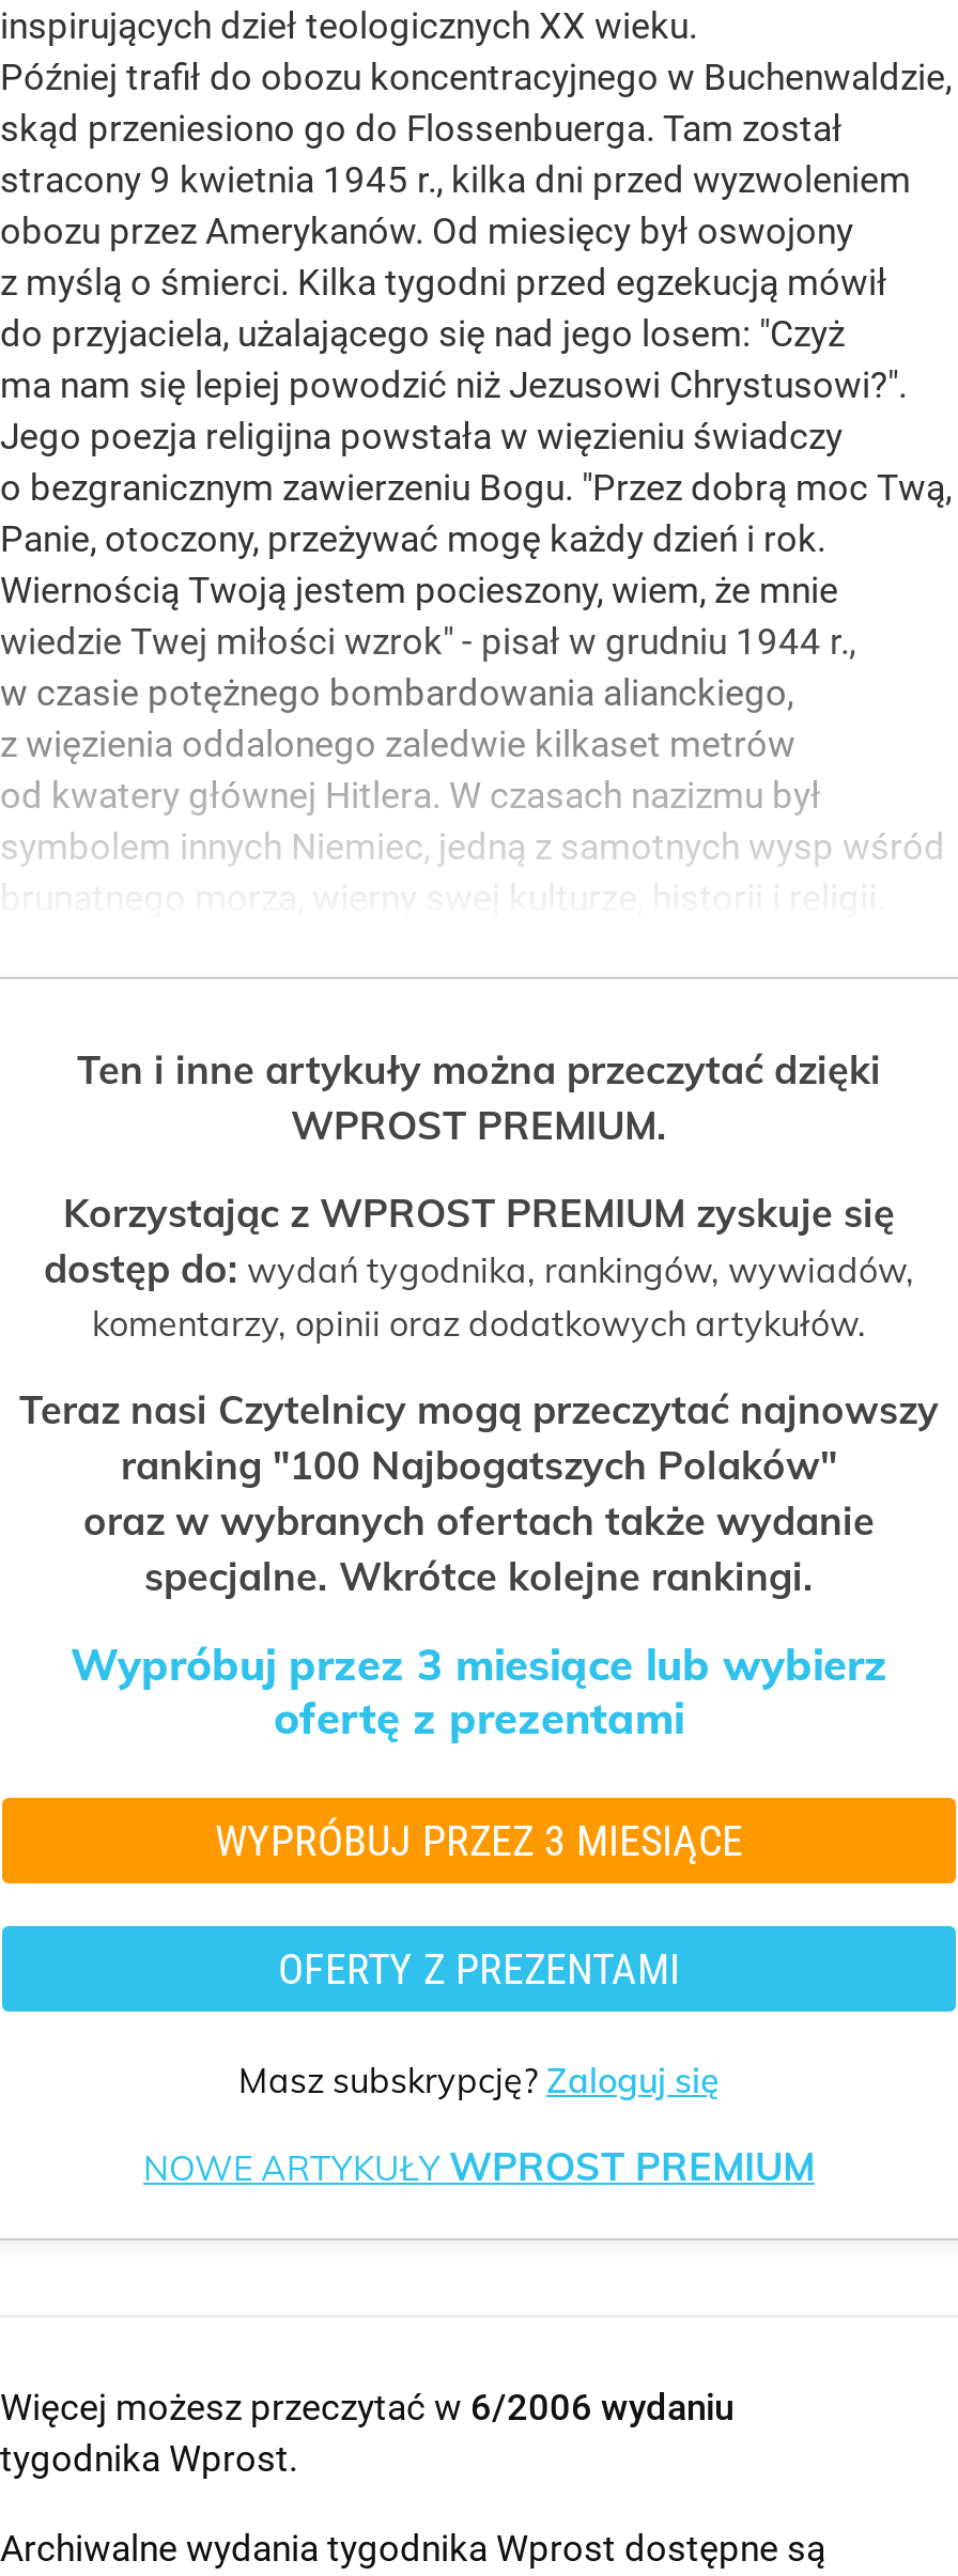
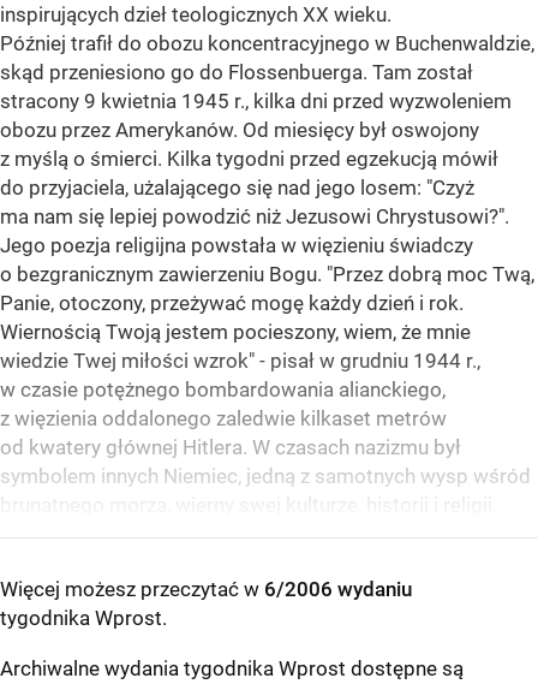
- Ten i inne artykuły można przeczytać dzięki
- WPROST PREMIUM.
- Korzystając z WPROST PREMIUM zyskuje się
- dostęp do: wydań tygodnika, rankingów, wywiadów,
- komentarzy, opinii oraz dodatkowych artykułów.
- Teraz nasi Czytelnicy mogą przeczytać najnowszy
- ranking "100 Najbogatszych Polaków"
- oraz w wybranych ofertach także wydanie
- specjalne. Wkrótce kolejne rankingi.
- Wypróbuj przez 3 miesiące lub wybierz
- ofertę z prezentami
- WYPRÓBUJ PRZEZ 3 MIESIĄCE
- OFERTY Z PREZENTAMI
- Masz subskrypcję? Zaloguj się
- NOWE ARTYKUŁY WPROST PREMIUM
